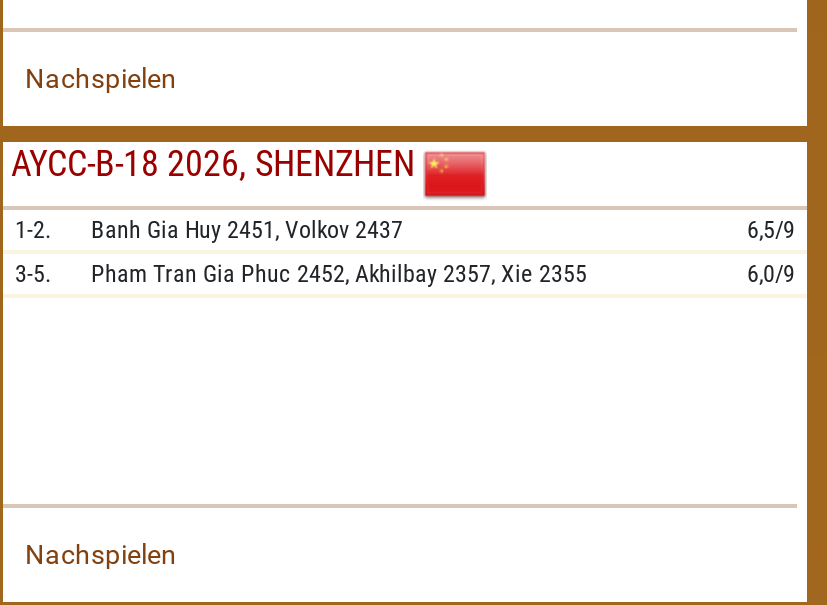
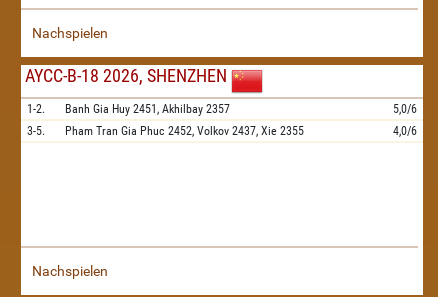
- Banh Gia Huy 2451, Volkov 2437
+ Banh Gia Huy 2451, Akhilbay 2357

- 6,5/9
+ 5,0/6

- Pham Tran Gia Phuc 2452, Akhilbay 2357, Xie 2355
+ Pham Tran Gia Phuc 2452, Volkov 2437, Xie 2355

- 6,0/9
+ 4,0/6
